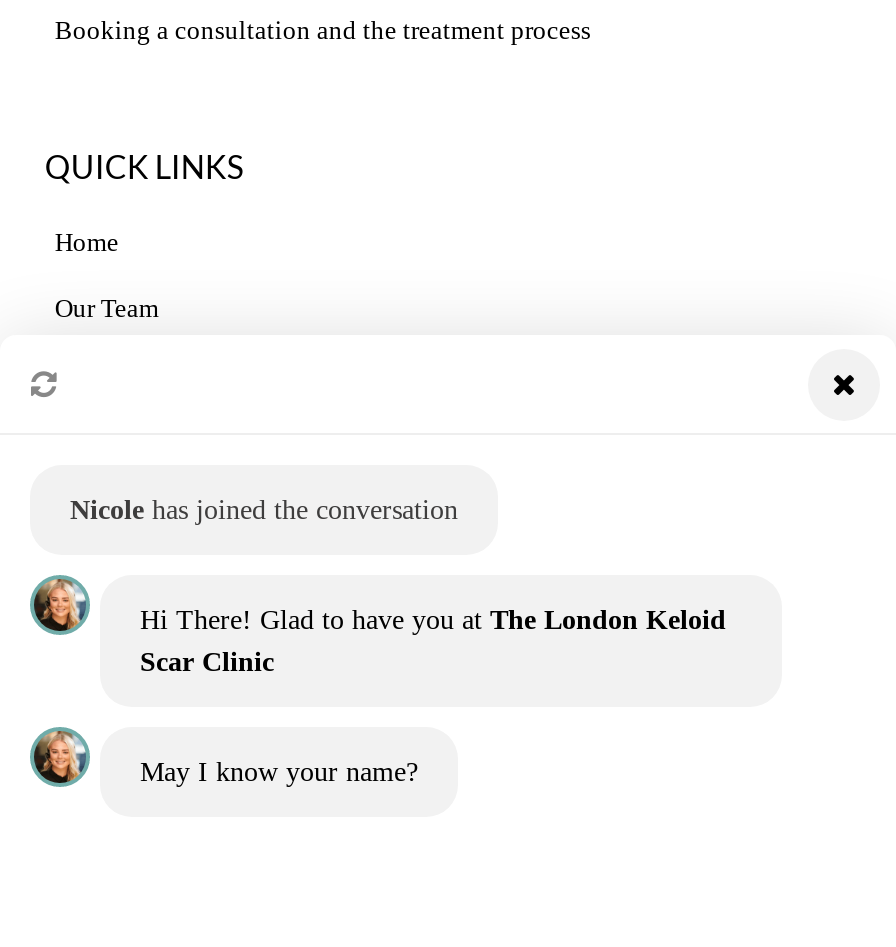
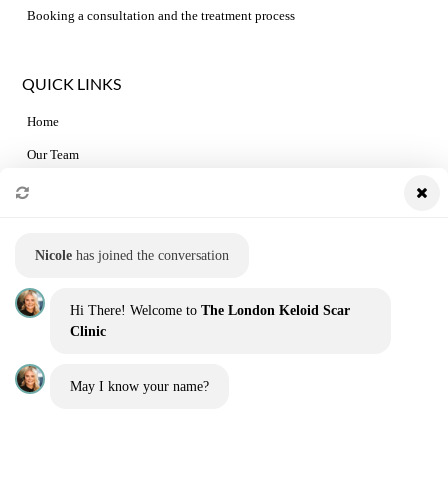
- Hi There! Glad to have you at The London Keloid
- Scar Clinic
+ Hi There! Welcome to The London Keloid Scar
+ Clinic
